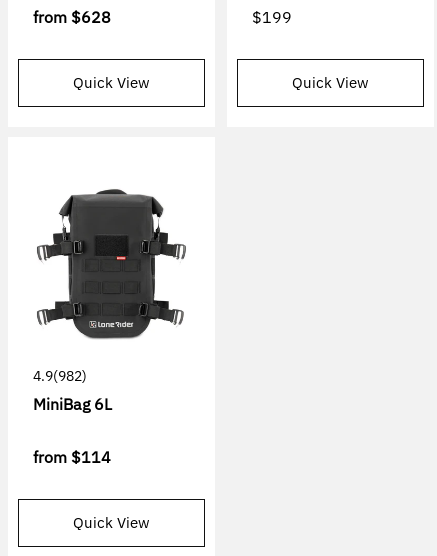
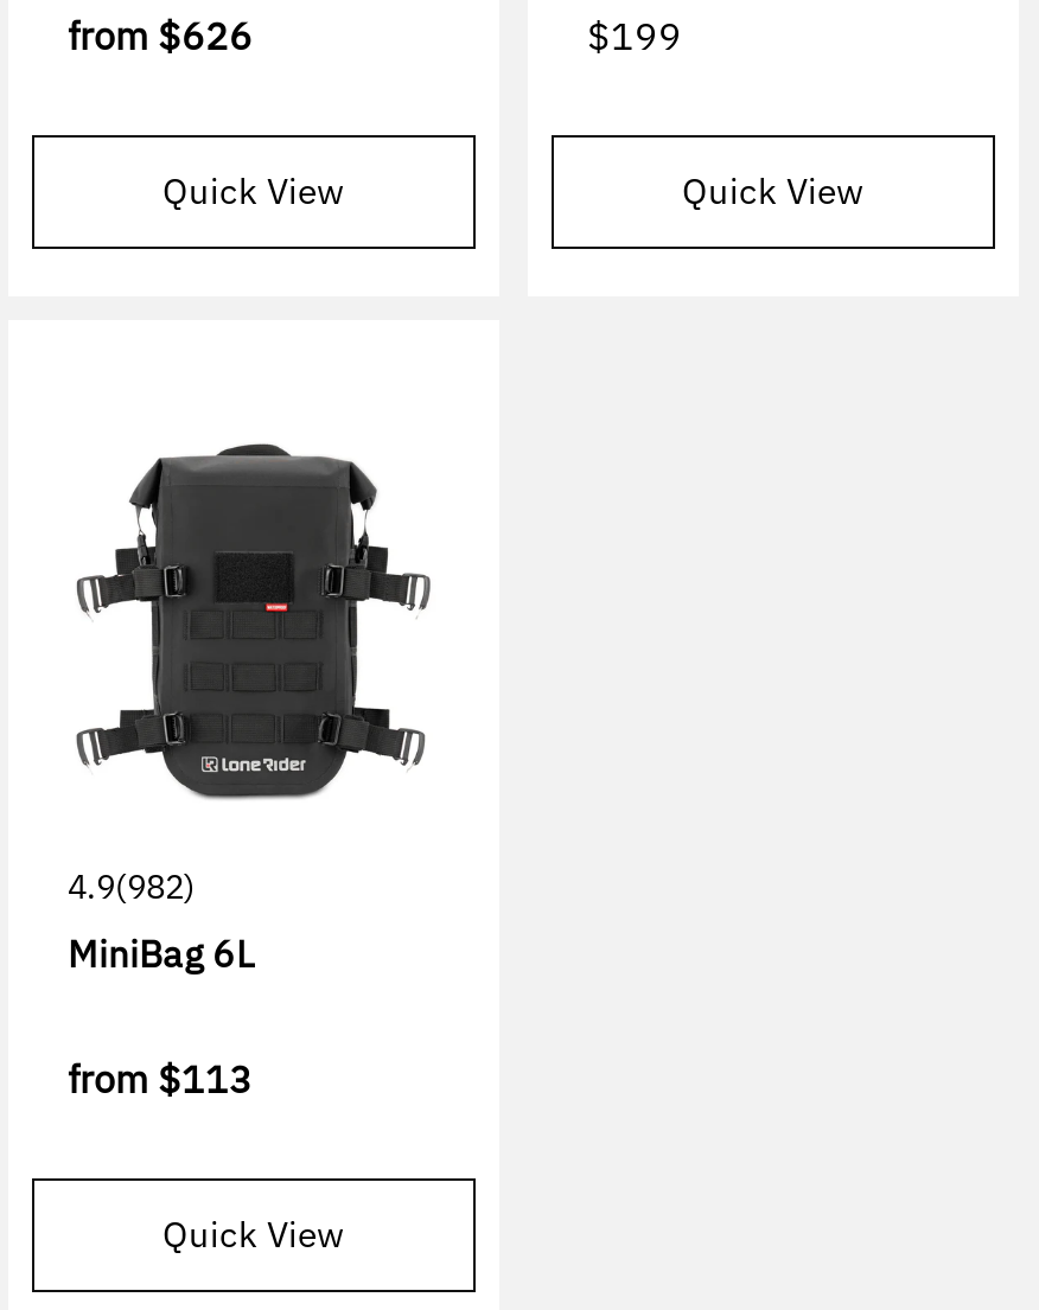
- from $628
+ from $626

- from $114
+ from $113
